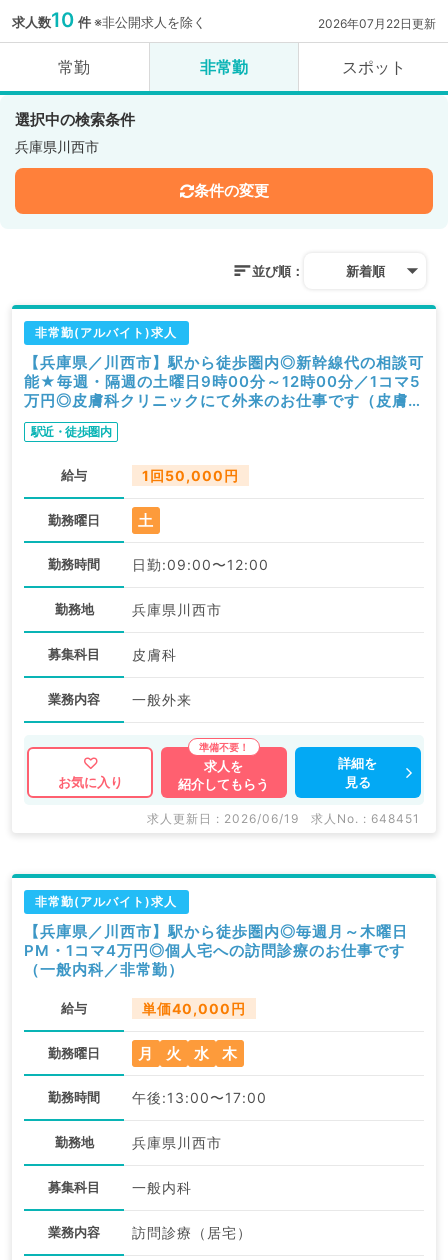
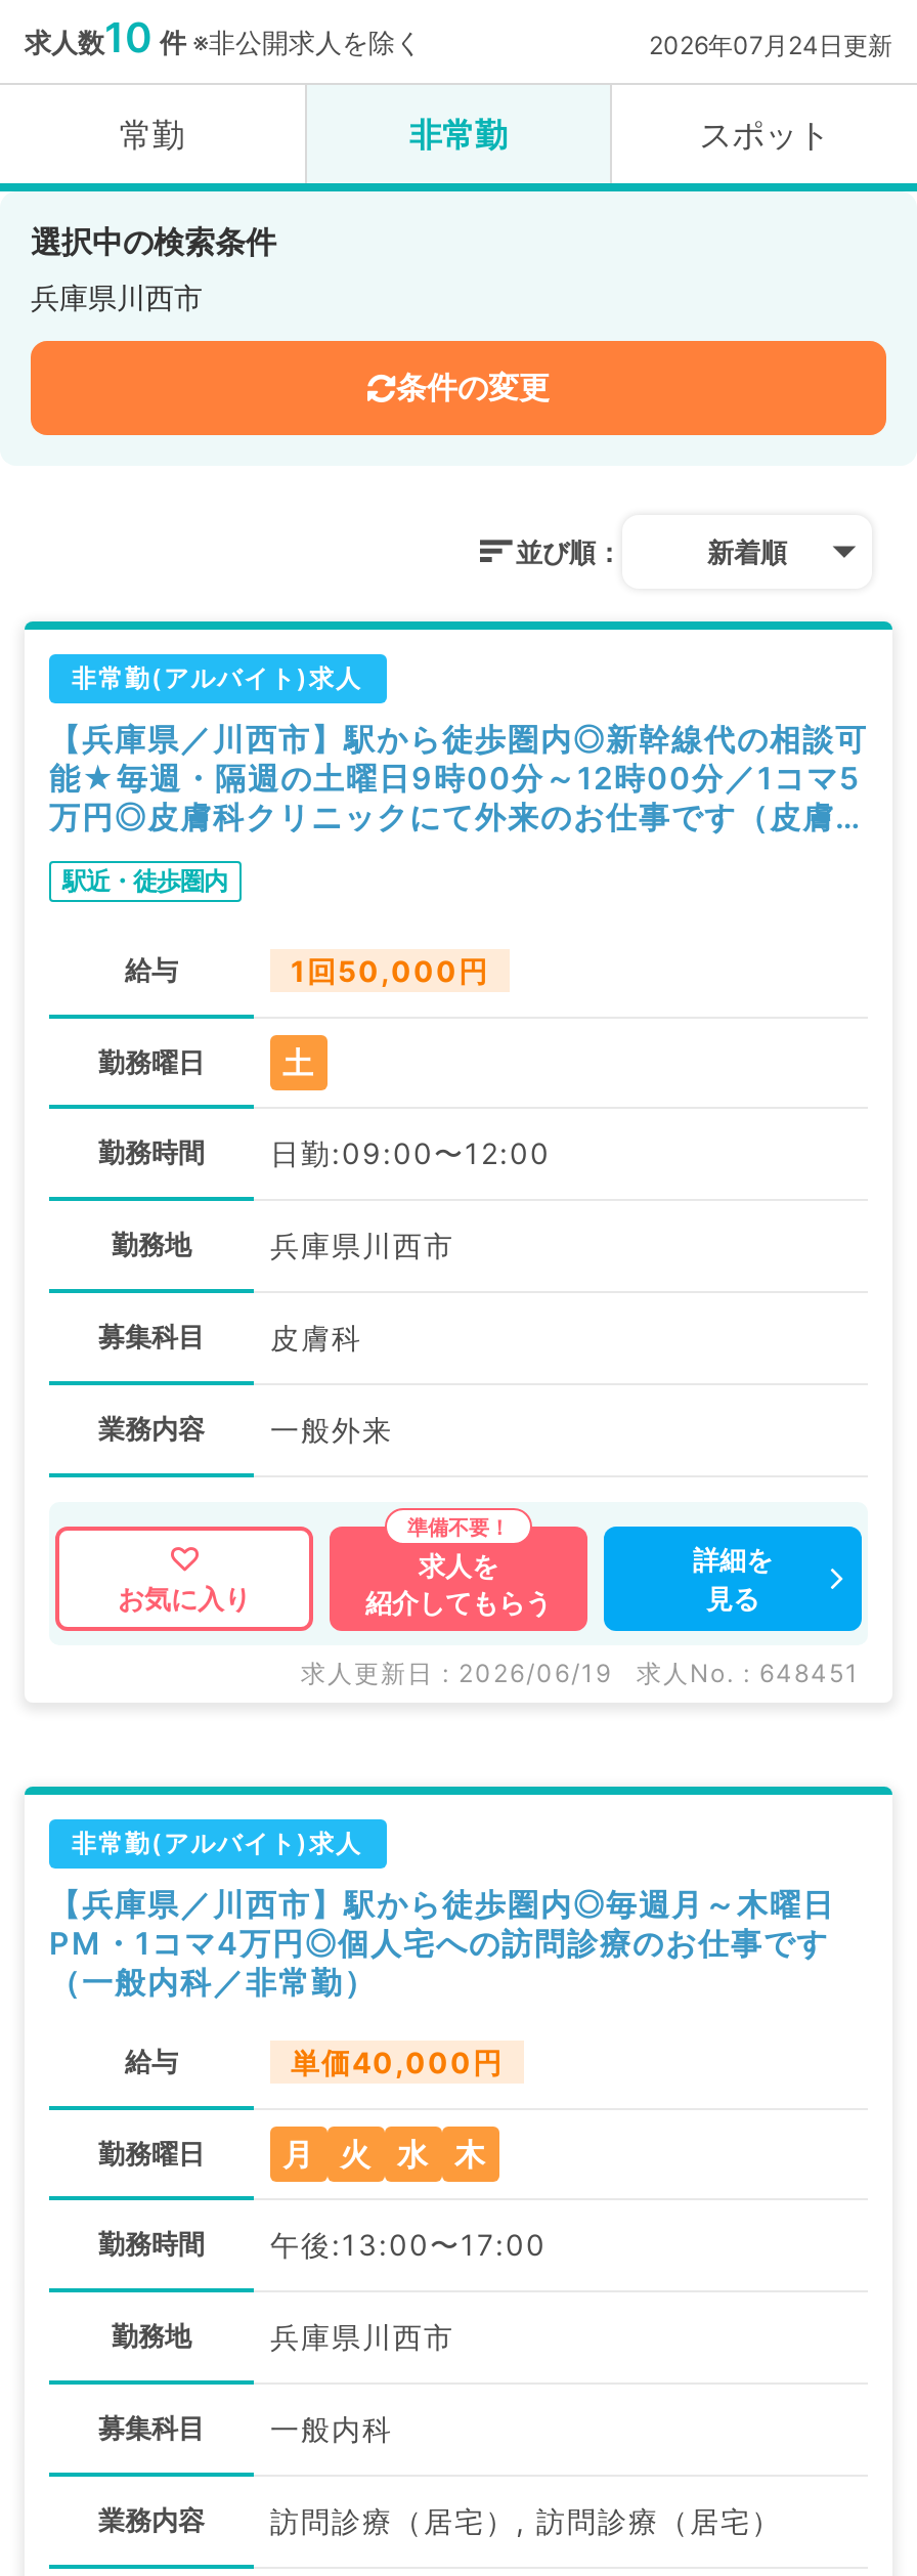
- 2026年07月22日更新
+ 2026年07月24日更新

- 訪問診療（居宅）
+ 訪問診療（居宅）, 訪問診療（居宅）
